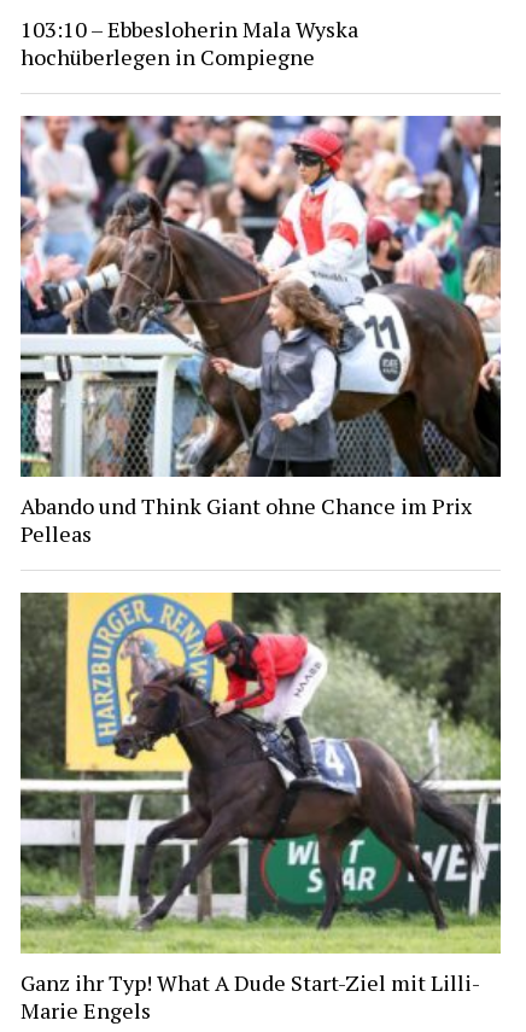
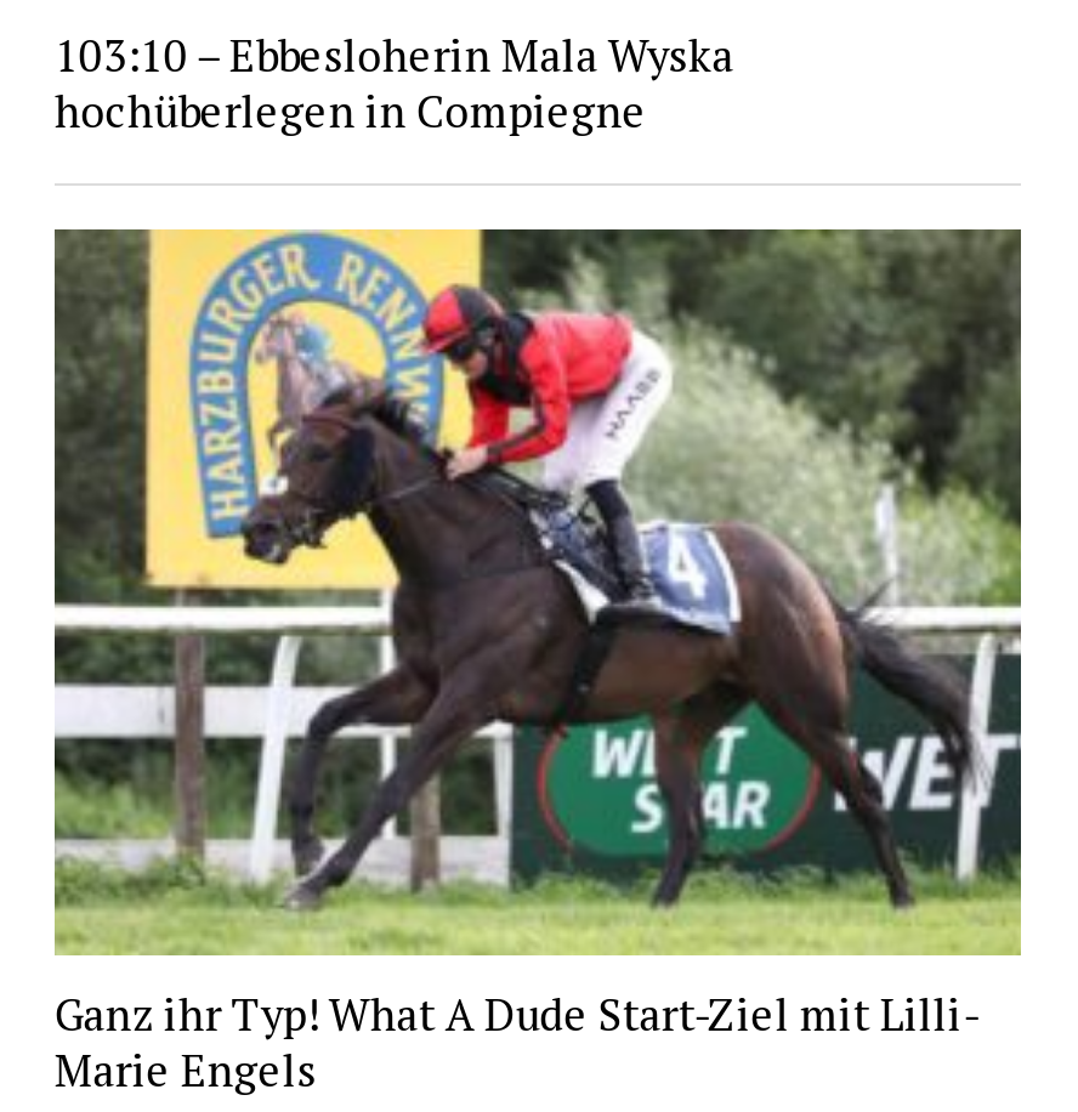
- [image]
- Abando und Think Giant ohne Chance im Prix
- Pelleas
